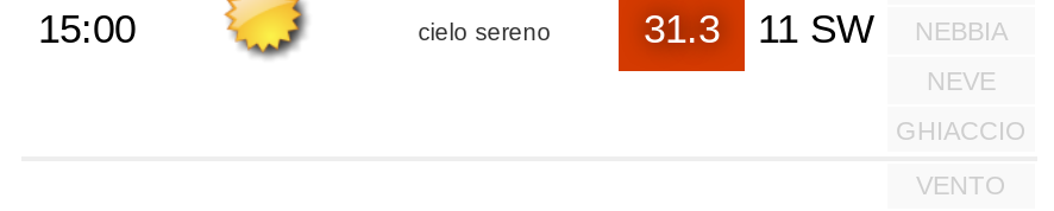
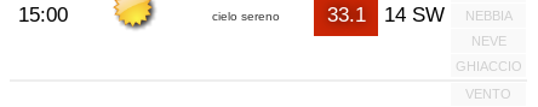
- 31.3
+ 33.1

- 11 SW
+ 14 SW
